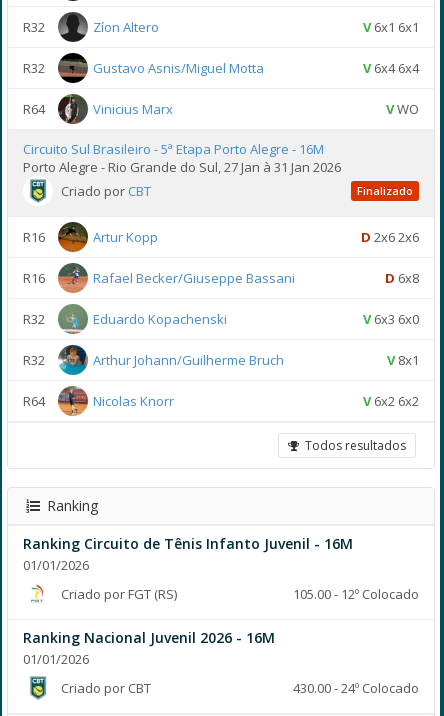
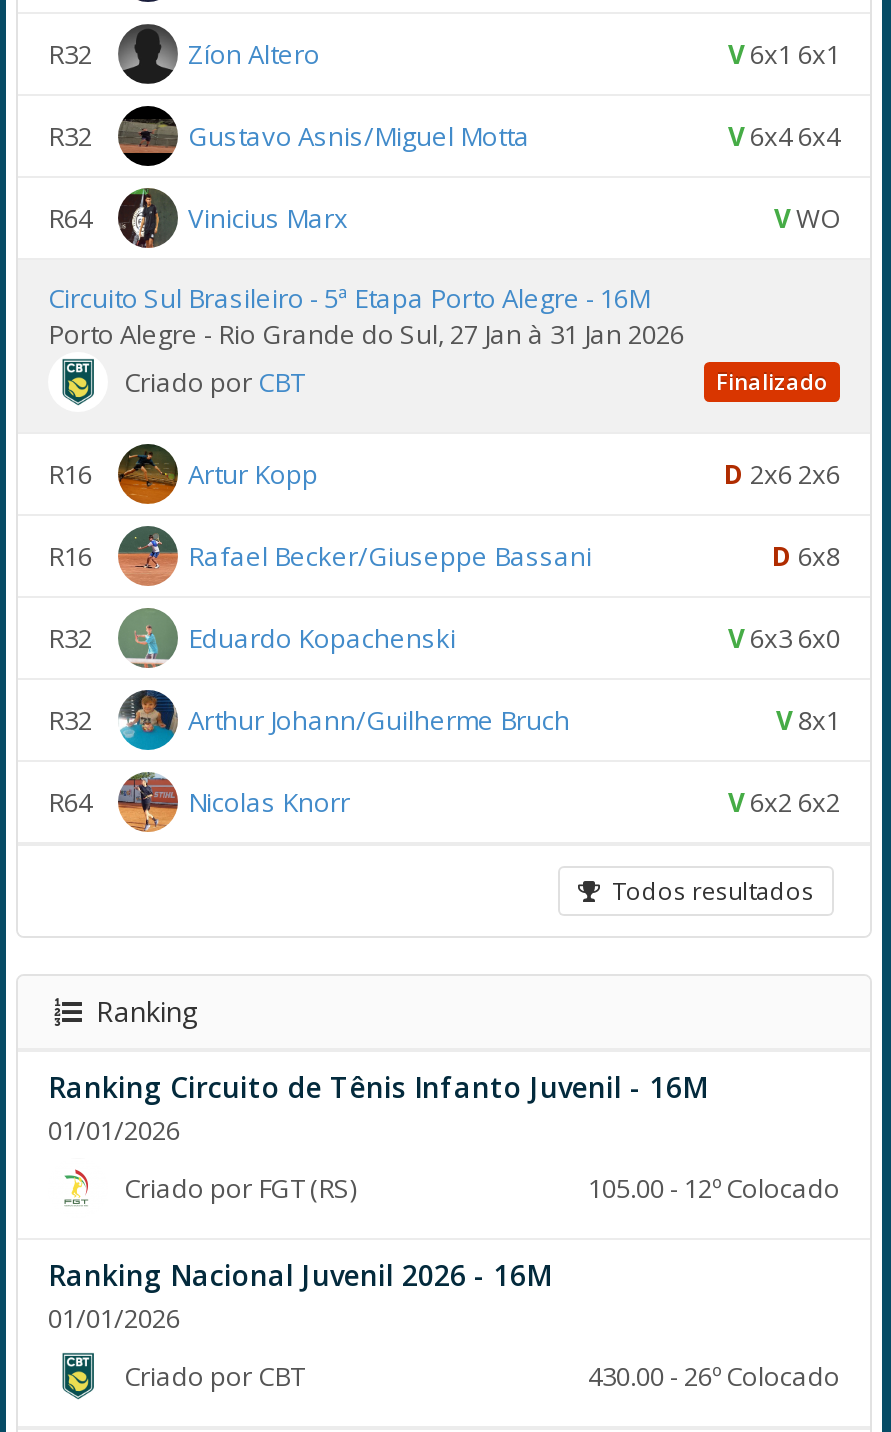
- 430.00 - 24º Colocado
+ 430.00 - 26º Colocado
